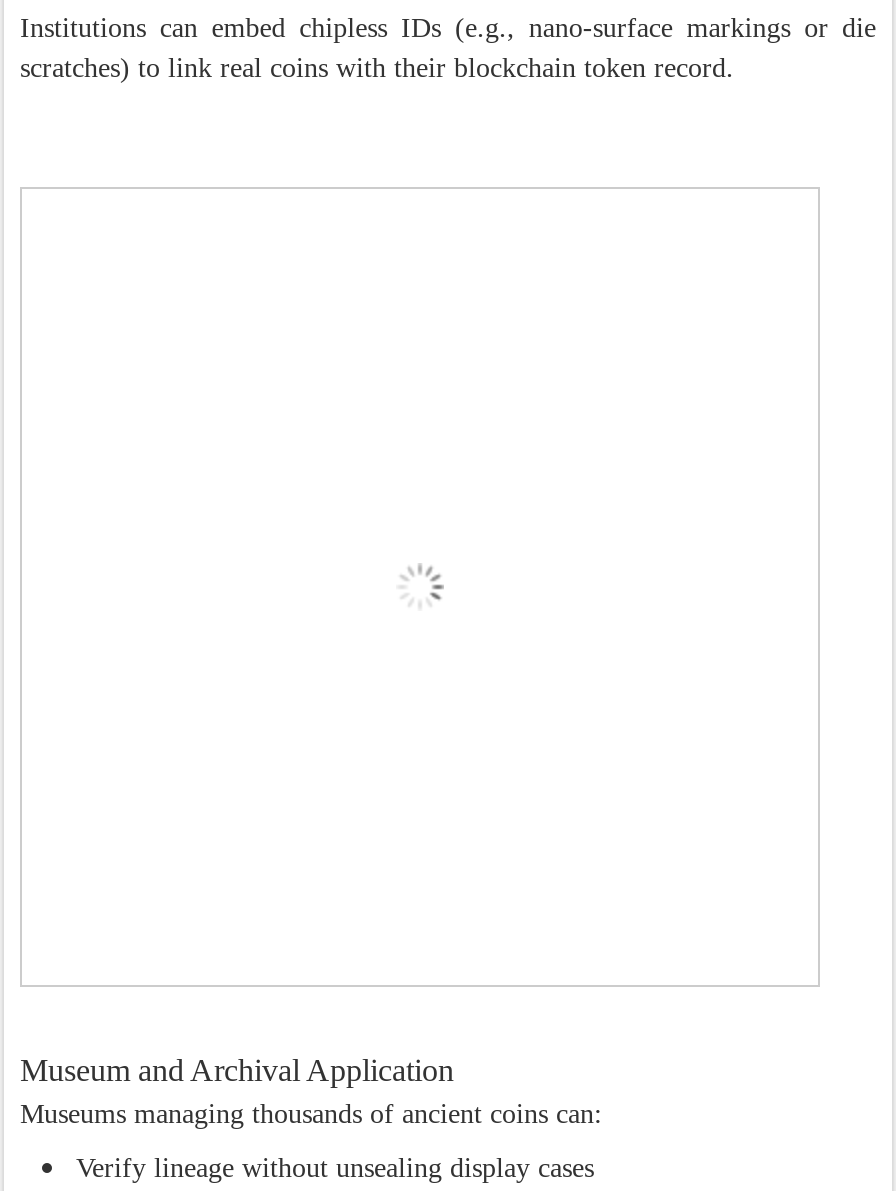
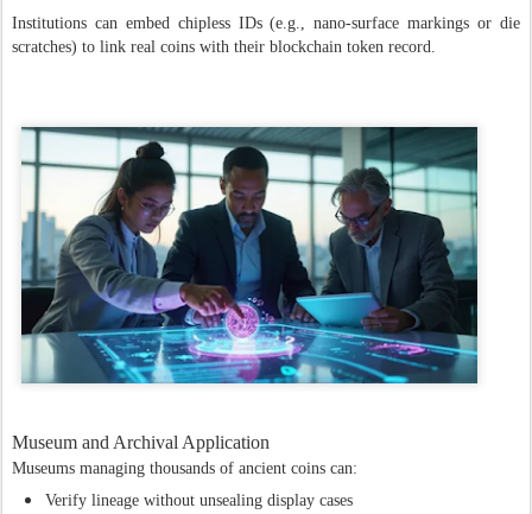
+ [image]
